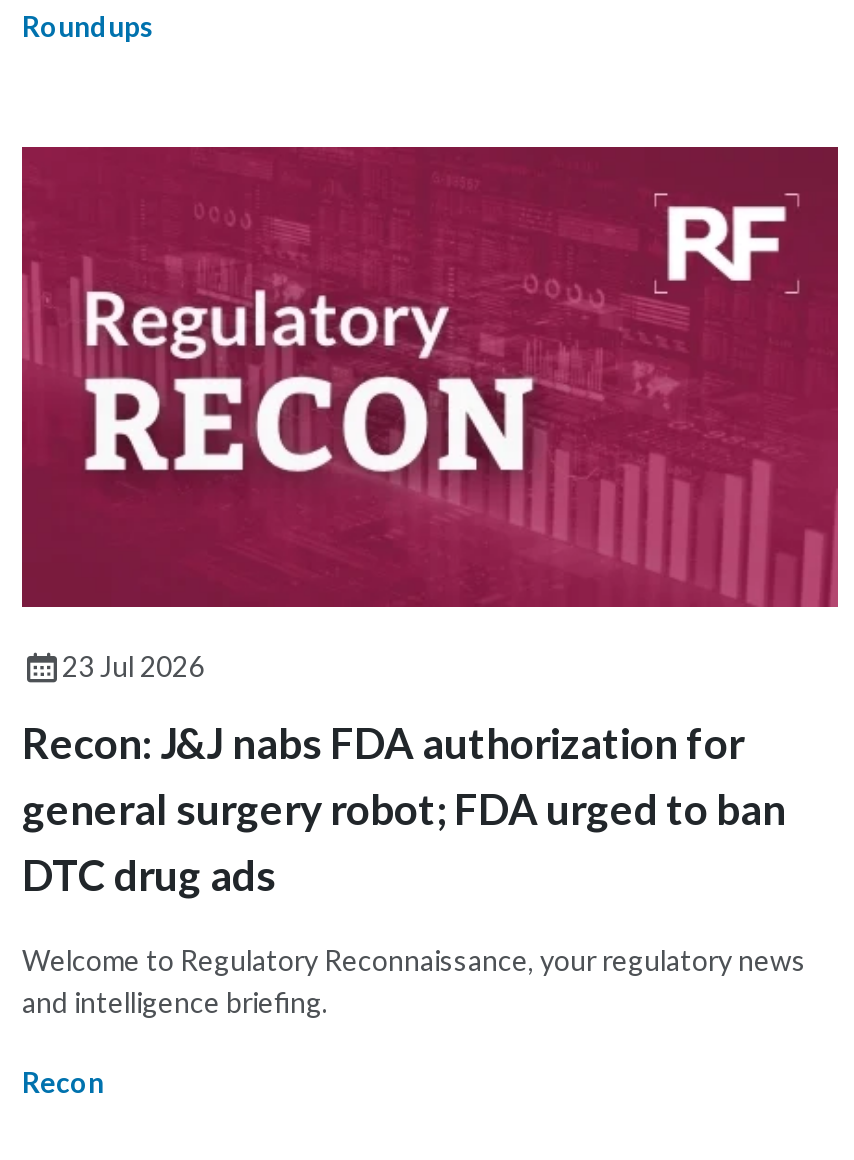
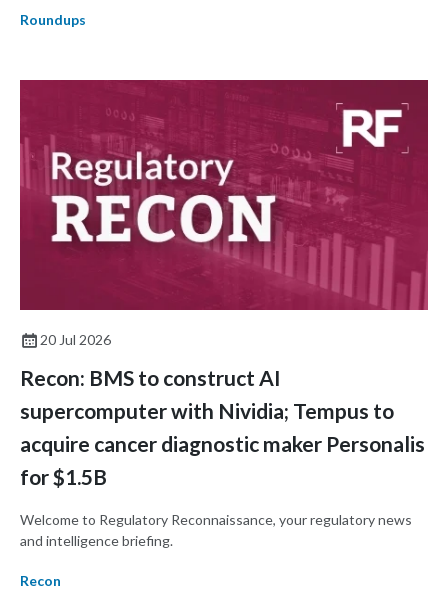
- 23 Jul 2026
+ 20 Jul 2026

- Recon: J&J nabs FDA authorization for
- general surgery robot; FDA urged to ban
- DTC drug ads
+ Recon: BMS to construct AI
+ supercomputer with Nividia; Tempus to
+ acquire cancer diagnostic maker Personalis
+ for $1.5B
